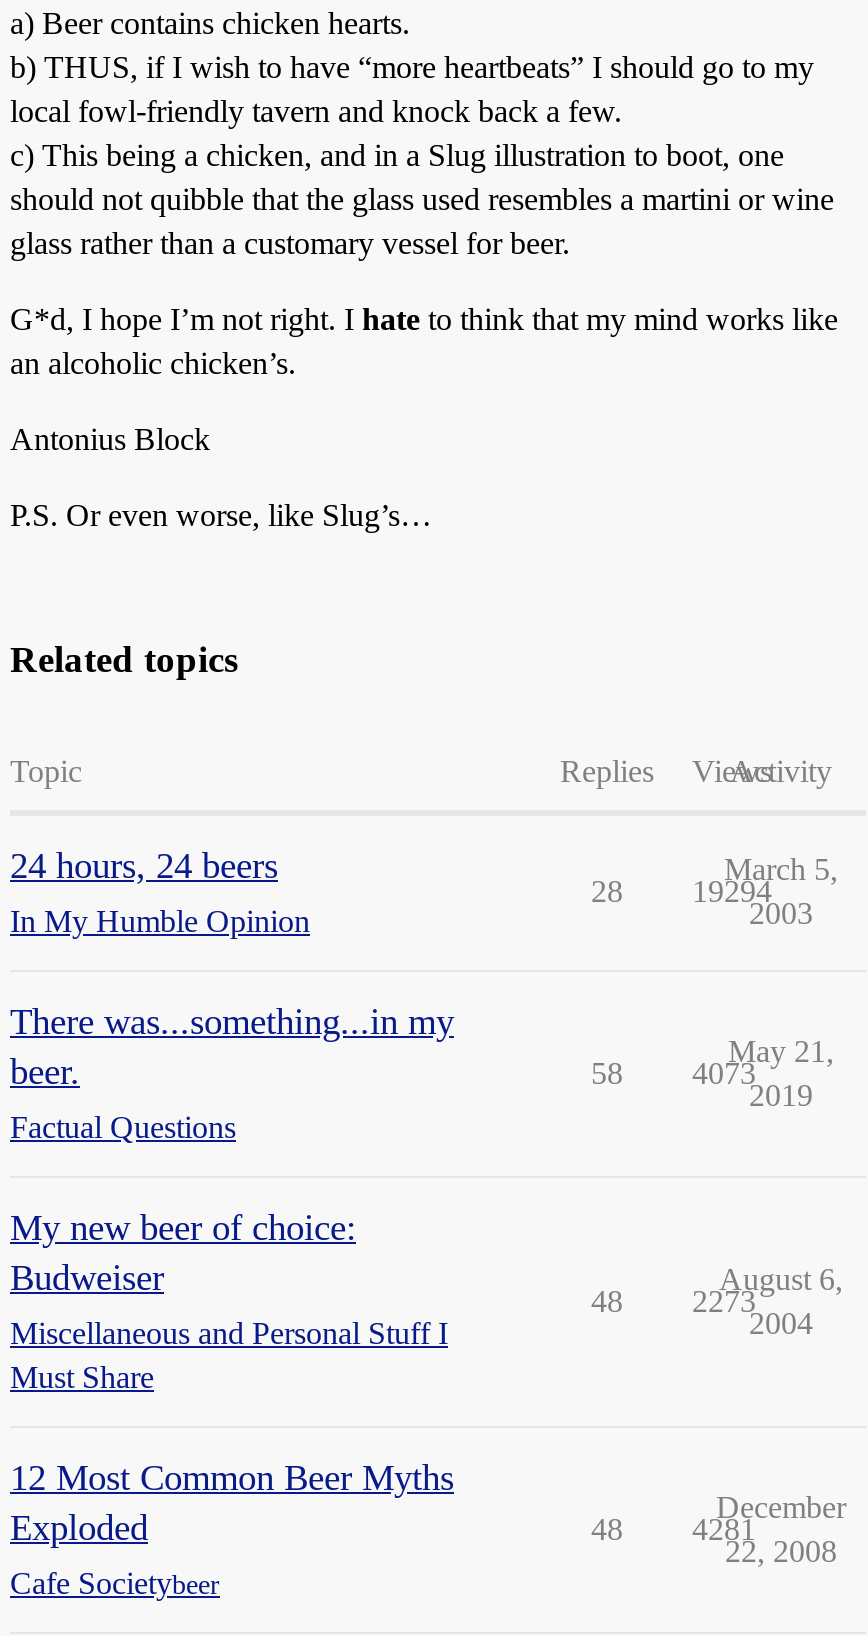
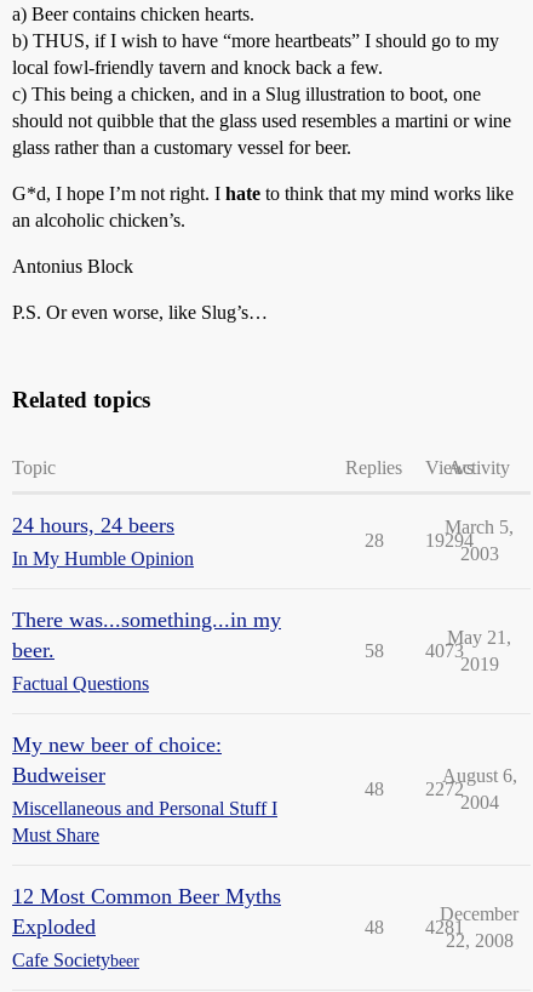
- 2273
+ 2272
